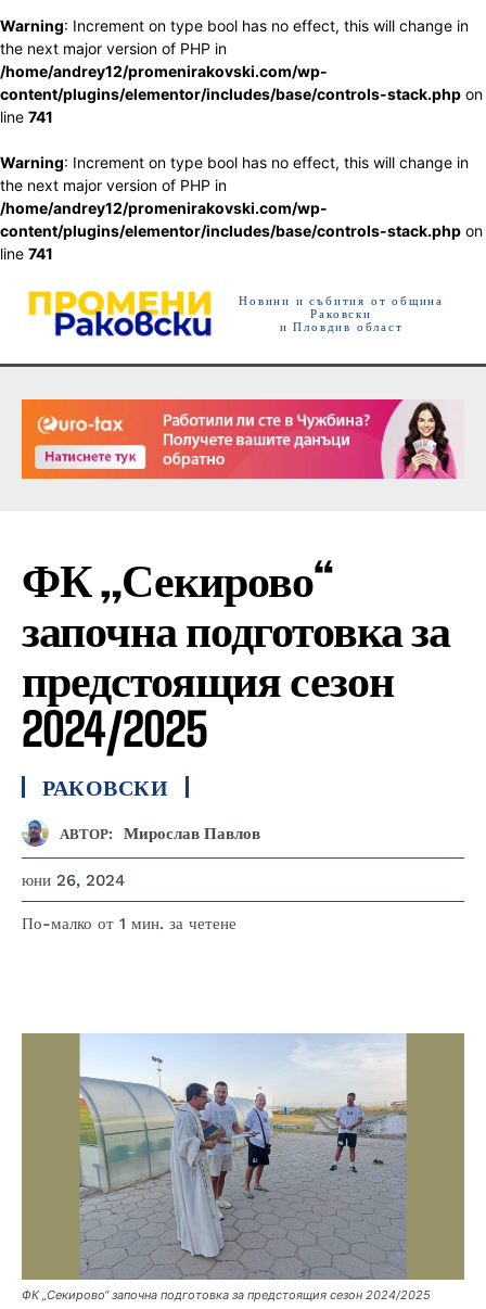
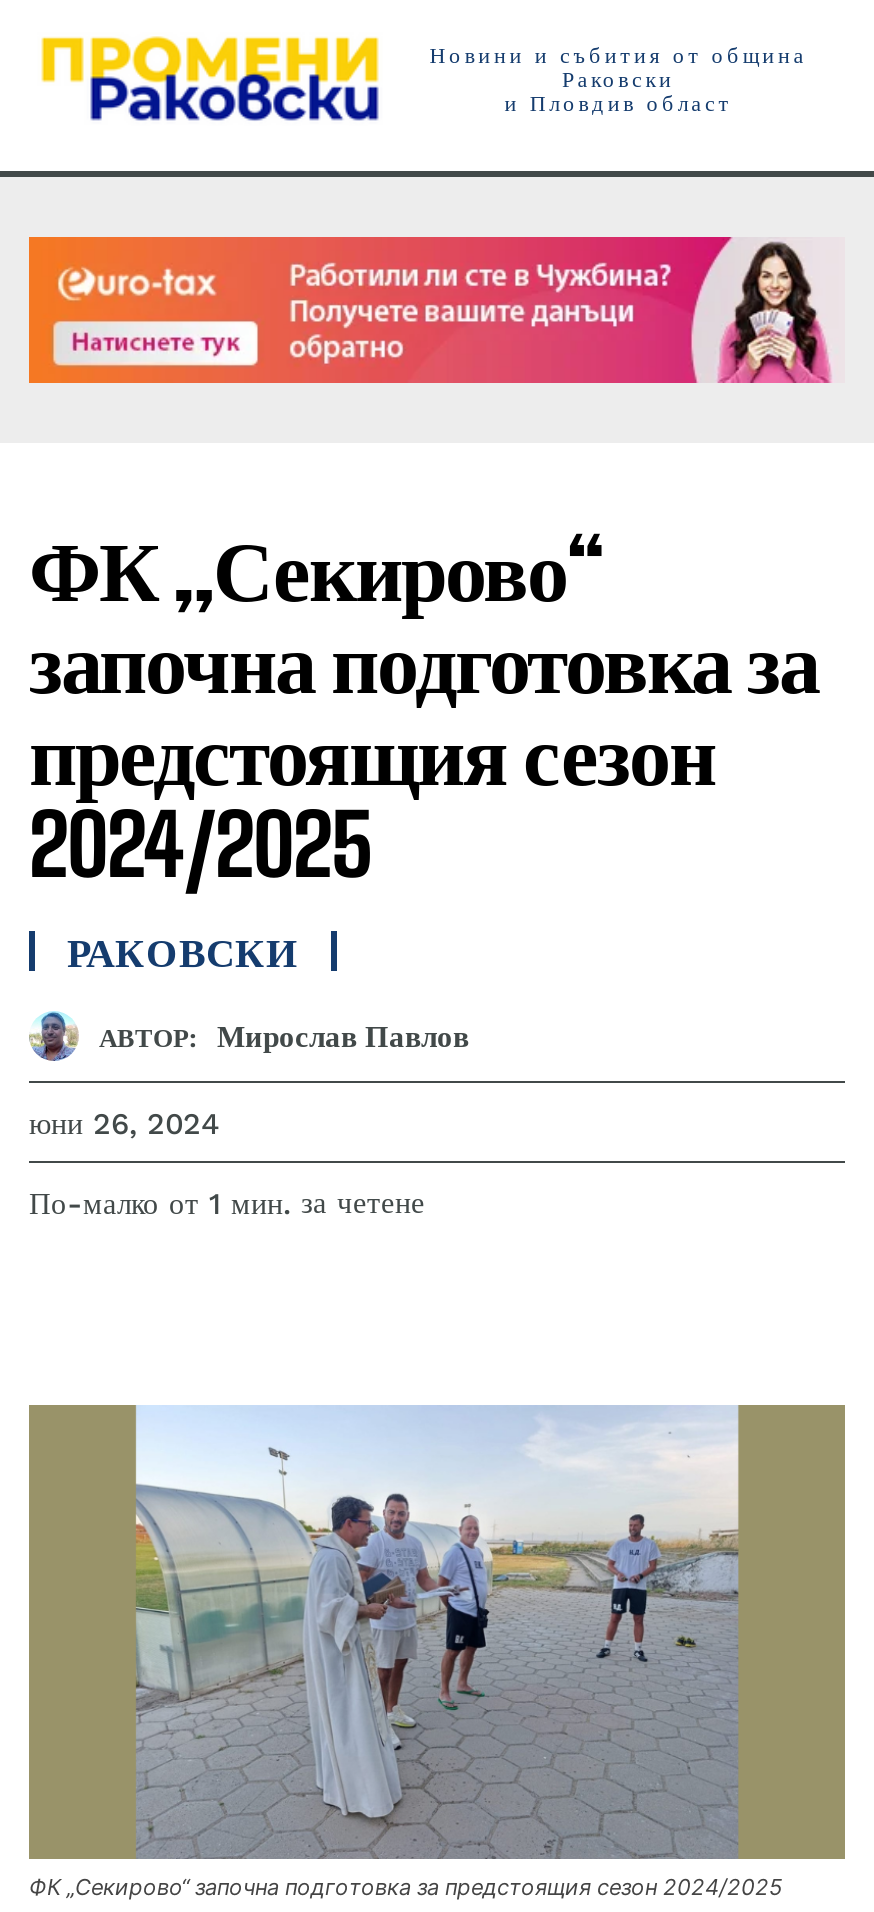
- Warning: Increment on type bool has no effect, this will change in
- the next major version of PHP in
- /home/andrey12/promenirakovski.com/wp-
- content/plugins/elementor/includes/base/controls-stack.php on
- line 741
- Warning: Increment on type bool has no effect, this will change in
- the next major version of PHP in
- /home/andrey12/promenirakovski.com/wp-
- content/plugins/elementor/includes/base/controls-stack.php on
- line 741
